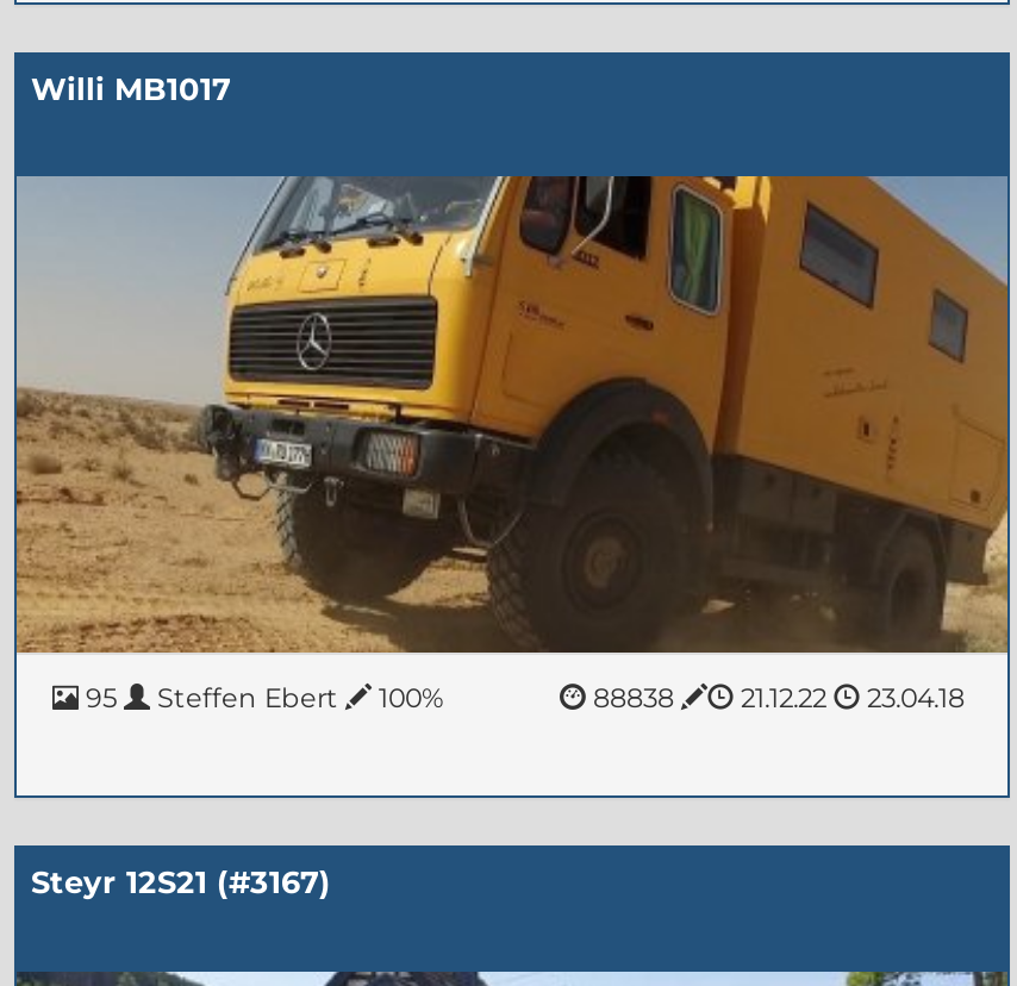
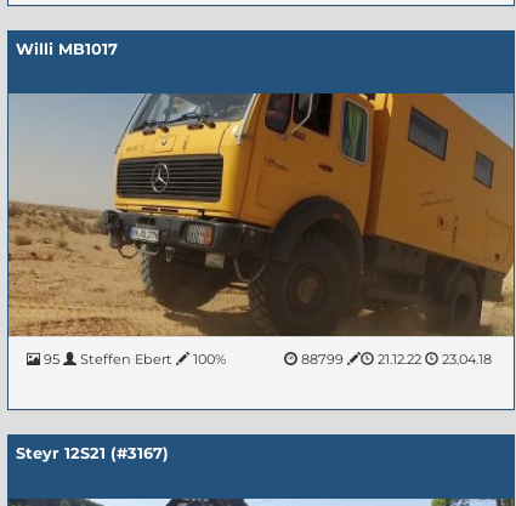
- 88838 21.12.22 23.04.18
+ 88799 21.12.22 23.04.18
